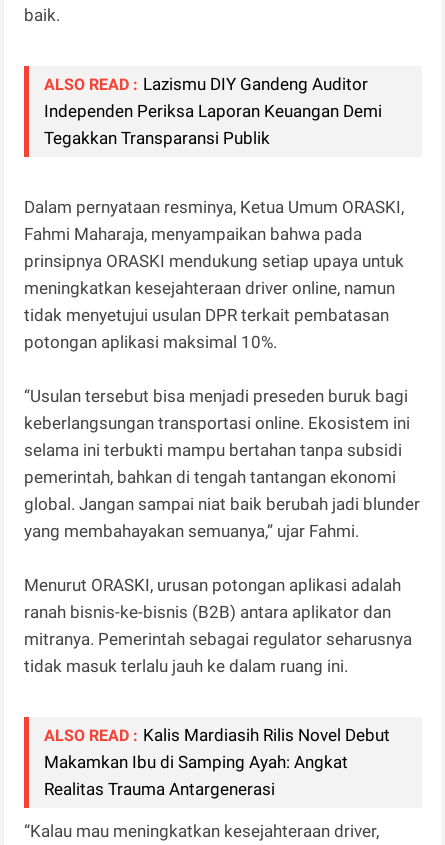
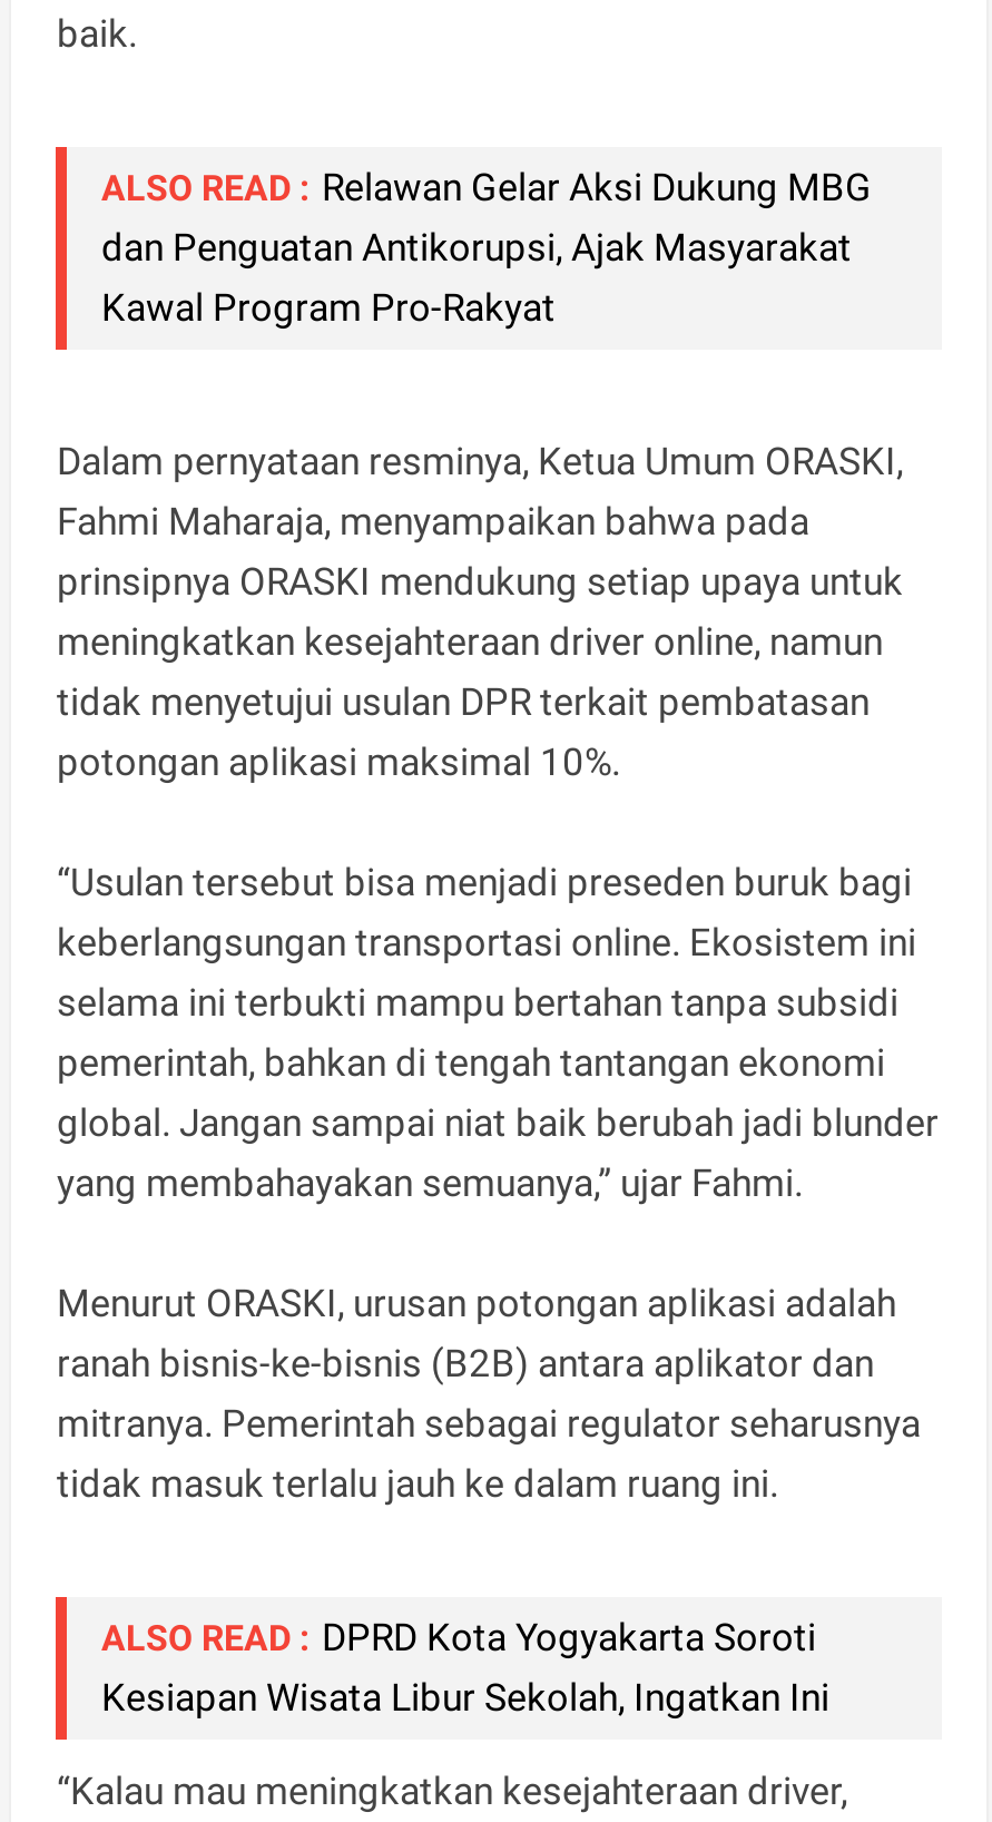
- ALSO READ : Lazismu DIY Gandeng Auditor
- Independen Periksa Laporan Keuangan Demi
- Tegakkan Transparansi Publik
+ ALSO READ : Relawan Gelar Aksi Dukung MBG
+ dan Penguatan Antikorupsi, Ajak Masyarakat
+ Kawal Program Pro-Rakyat

- ALSO READ : Kalis Mardiasih Rilis Novel Debut
- Makamkan Ibu di Samping Ayah: Angkat
- Realitas Trauma Antargenerasi
+ ALSO READ : DPRD Kota Yogyakarta Soroti
+ Kesiapan Wisata Libur Sekolah, Ingatkan Ini
